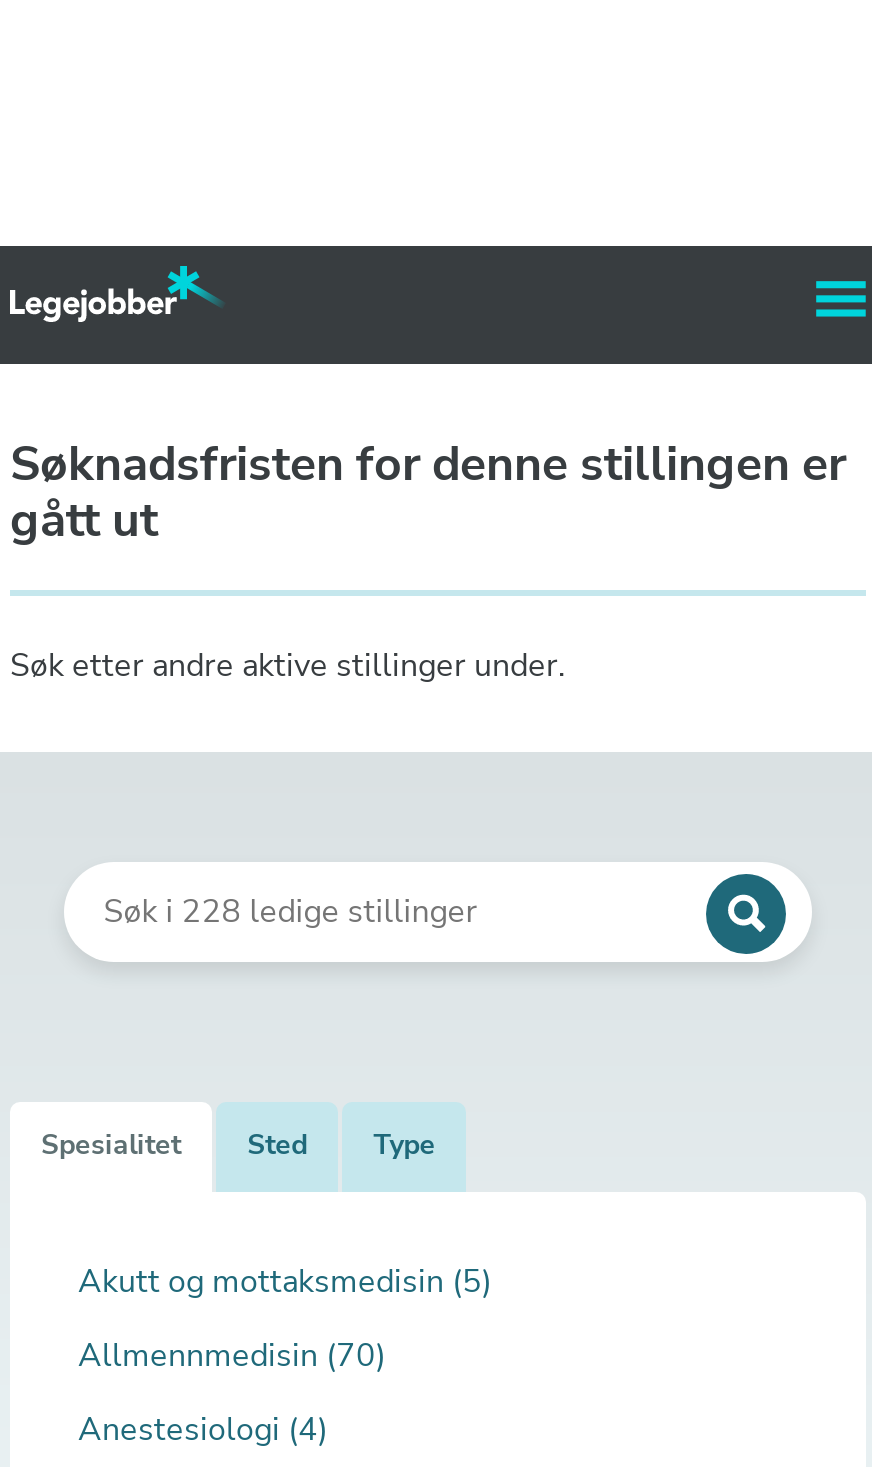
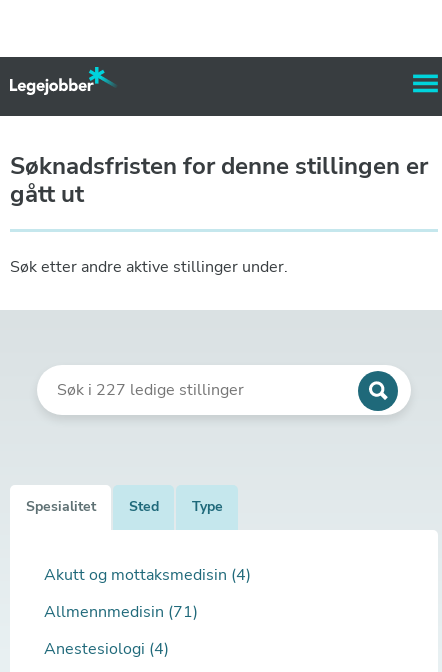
- Akutt og mottaksmedisin (5)
+ Akutt og mottaksmedisin (4)

- Allmennmedisin (70)
+ Allmennmedisin (71)
